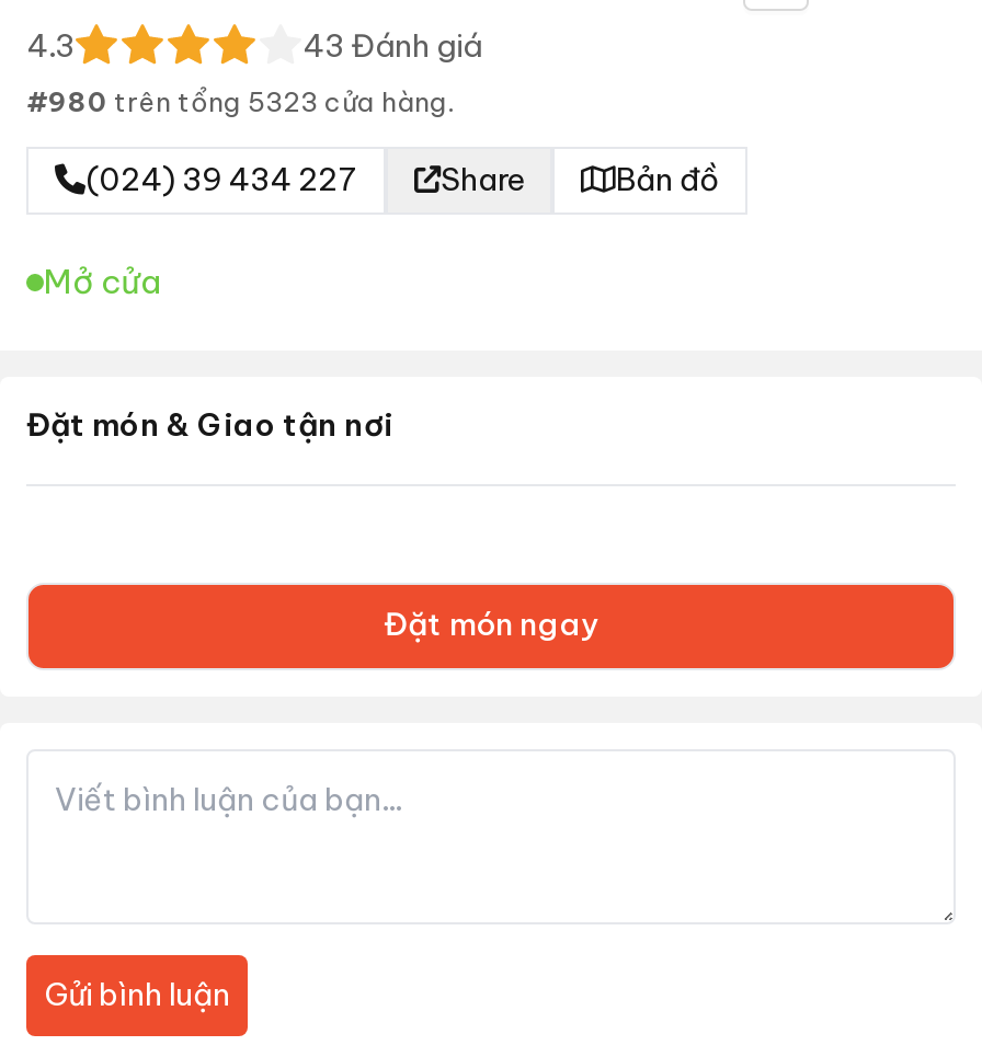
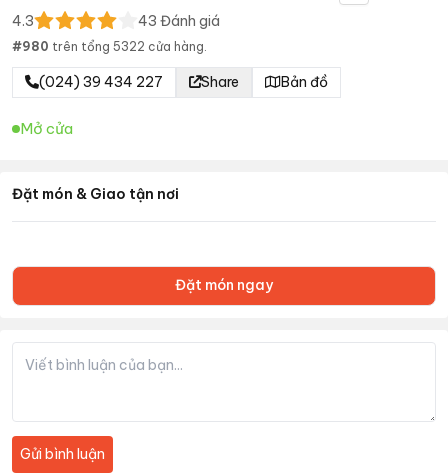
- #980 trên tổng 5323 cửa hàng.
+ #980 trên tổng 5322 cửa hàng.
